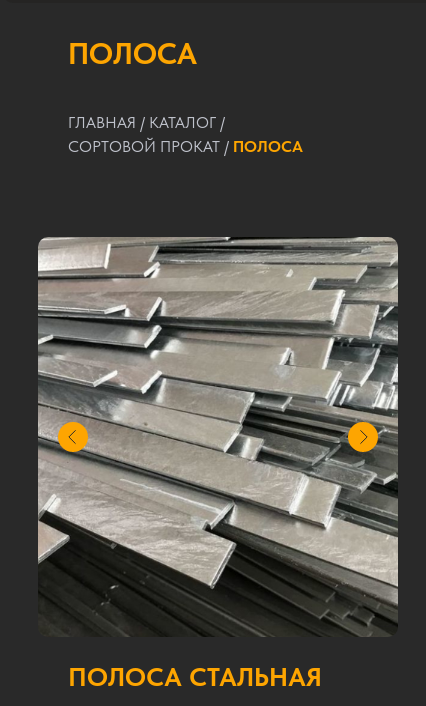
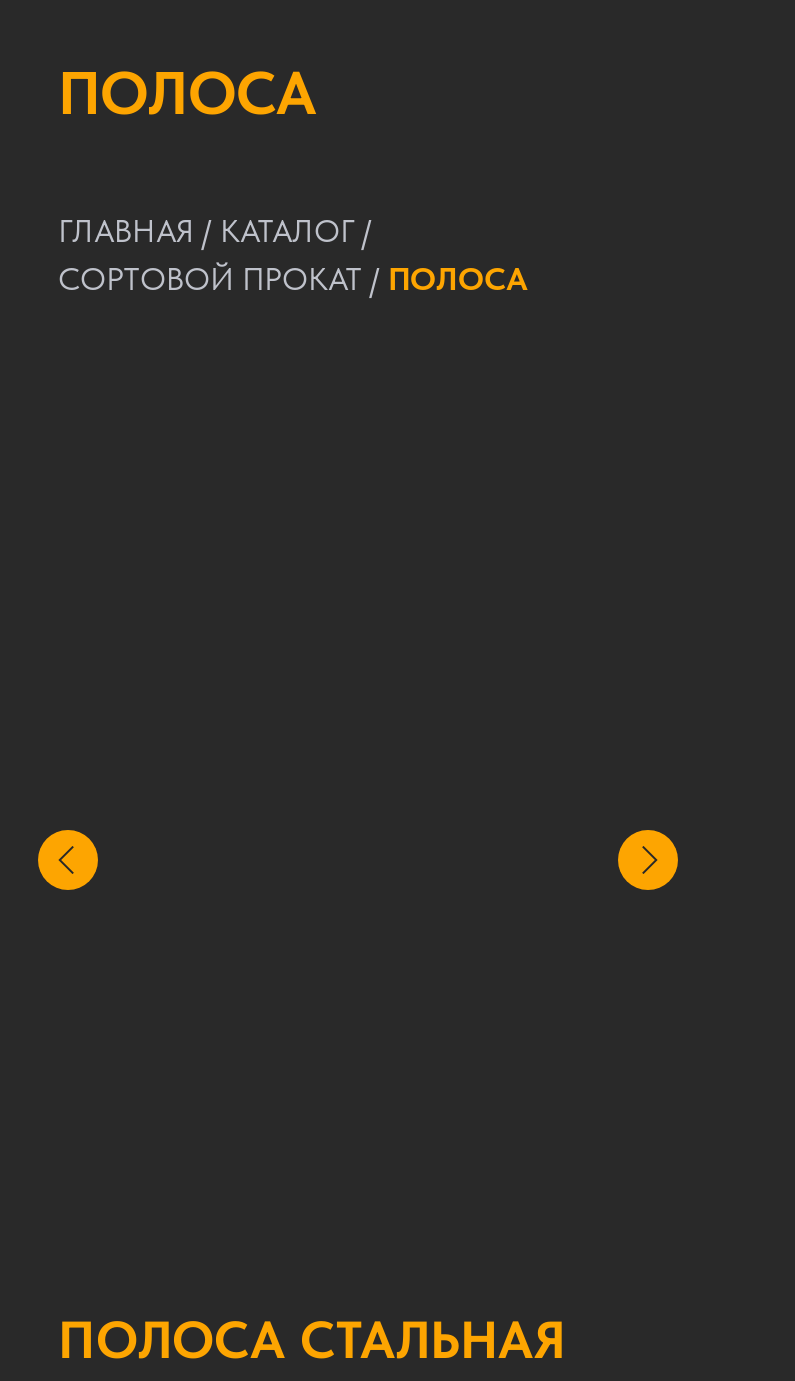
- [image]
